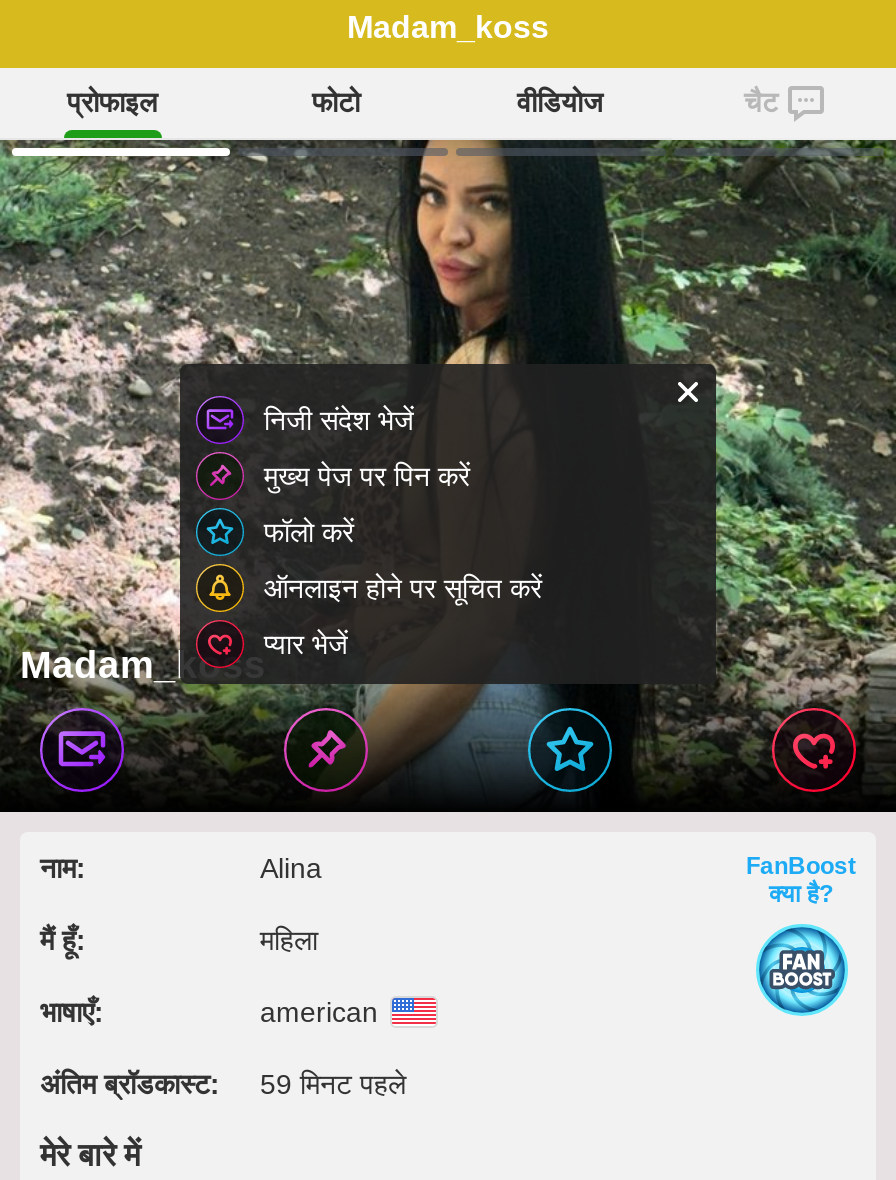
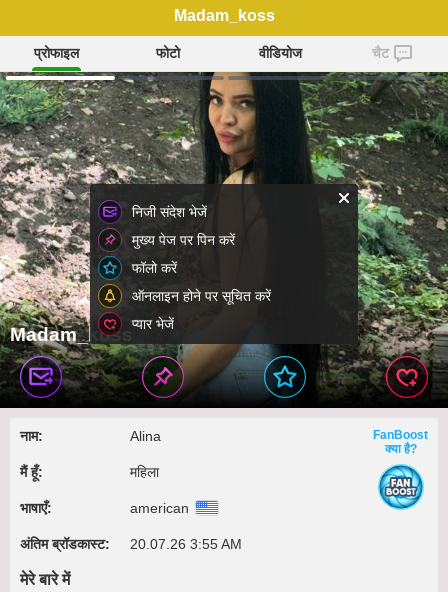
- अंतिम ब्रॉडकास्ट: 59 मिनट पहले
+ अंतिम ब्रॉडकास्ट: 20.07.26 3:55 AM
